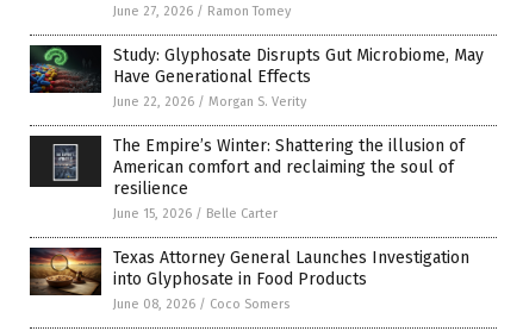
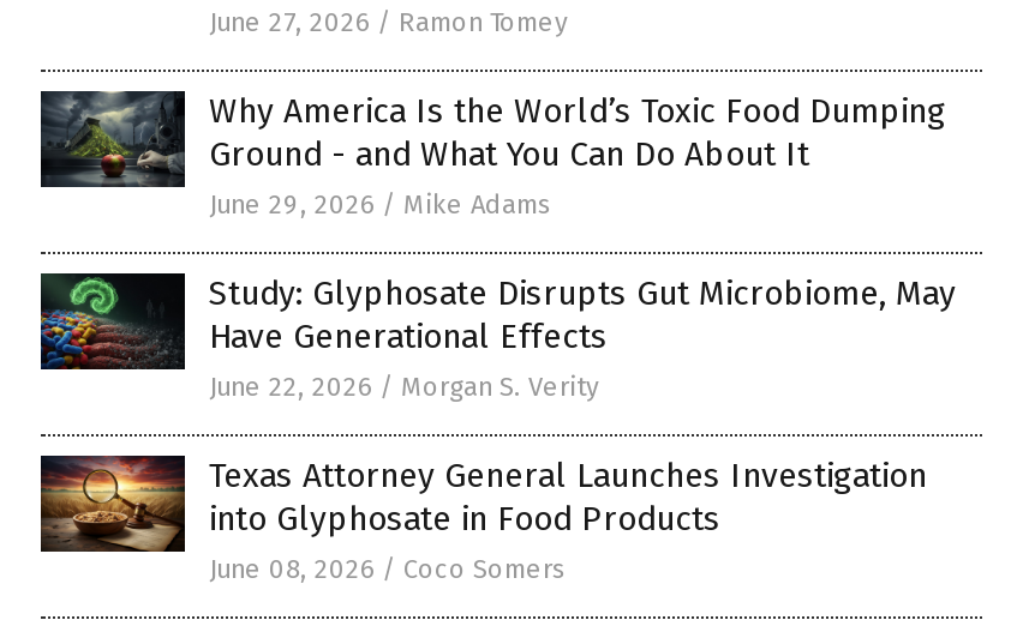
+ [image]
+ Why America Is the World’s Toxic Food Dumping
+ Ground - and What You Can Do About It
+ June 29, 2026 / Mike Adams

moved down: [image] | Study: Glyphosate Disrupts Gut Microbiome, May | Have Generational Effects | June 22, 2026 / Morgan S. Verity

- [image]
- The Empire’s Winter: Shattering the illusion of
- American comfort and reclaiming the soul of
- resilience
- June 15, 2026 / Belle Carter
